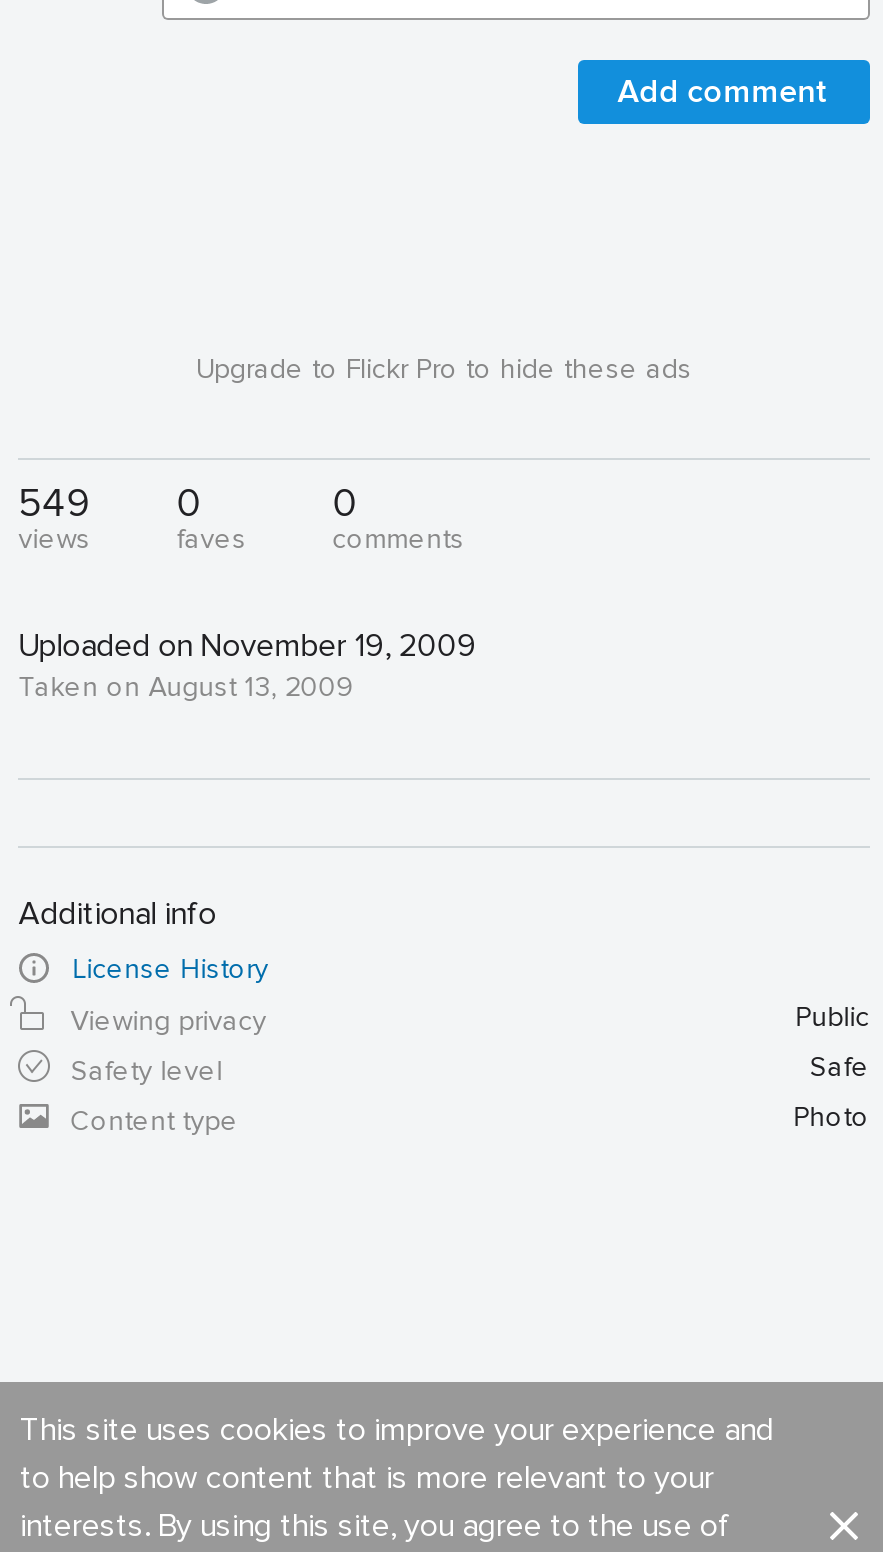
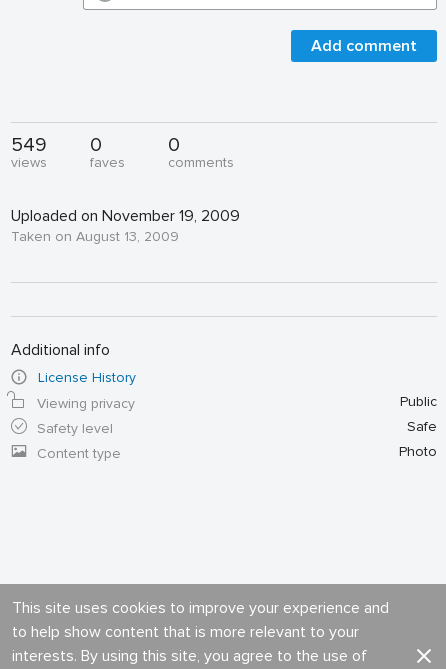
- Upgrade to Flickr Pro to hide these ads
